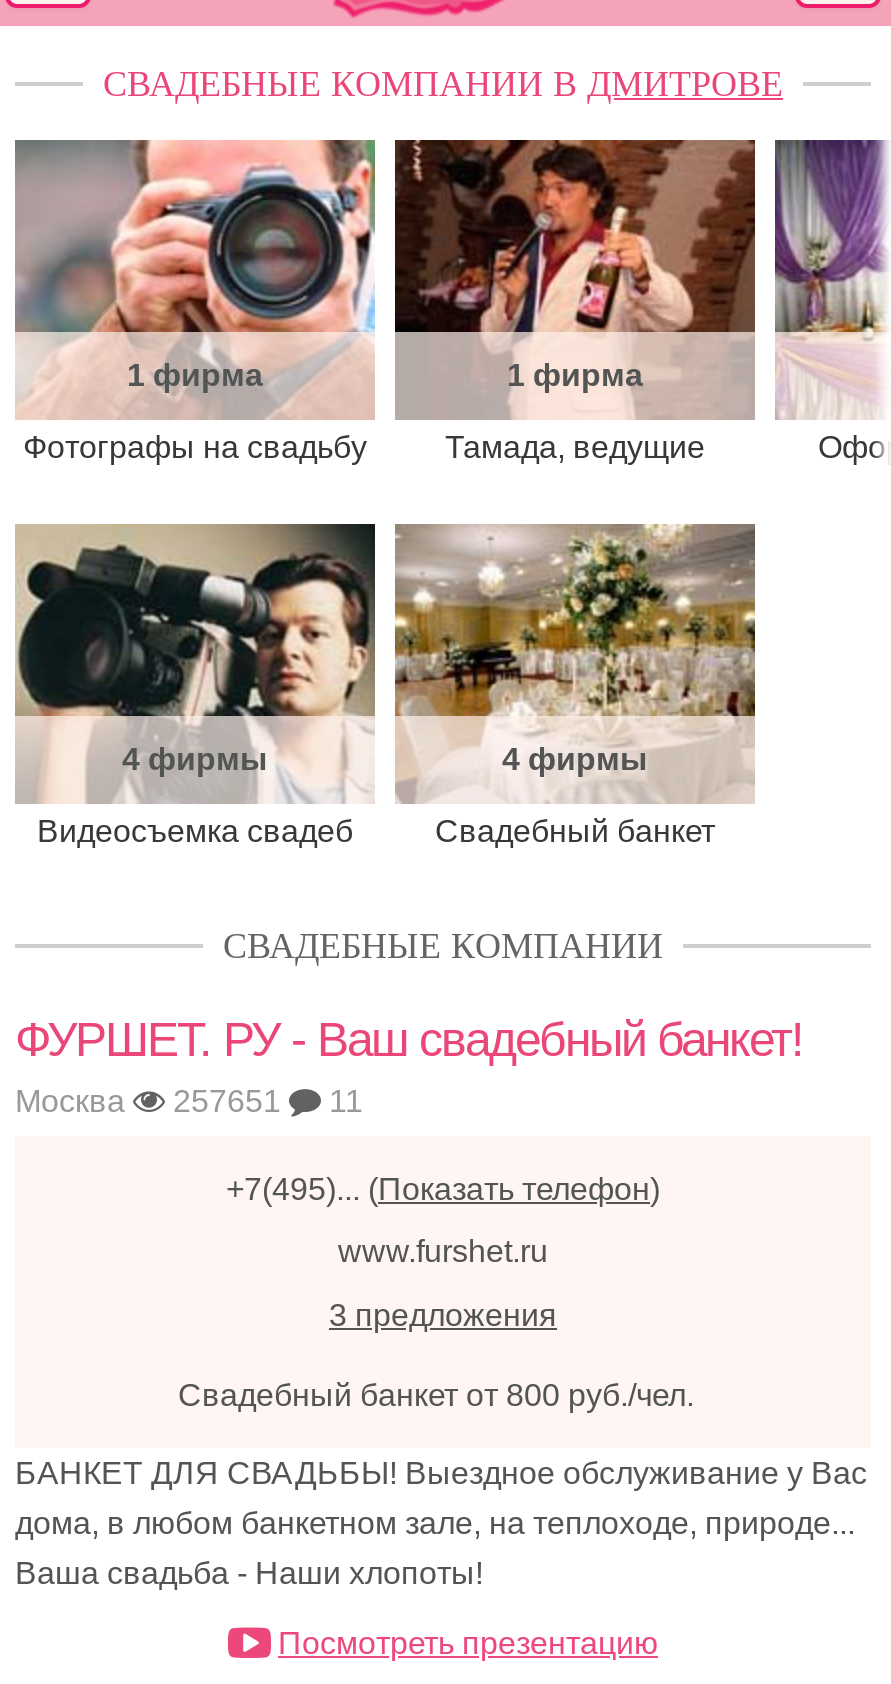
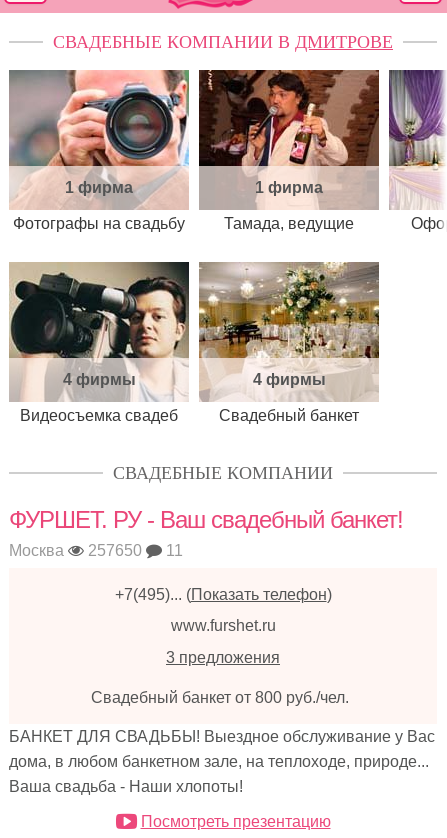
- Москва 257651 11
+ Москва 257650 11
